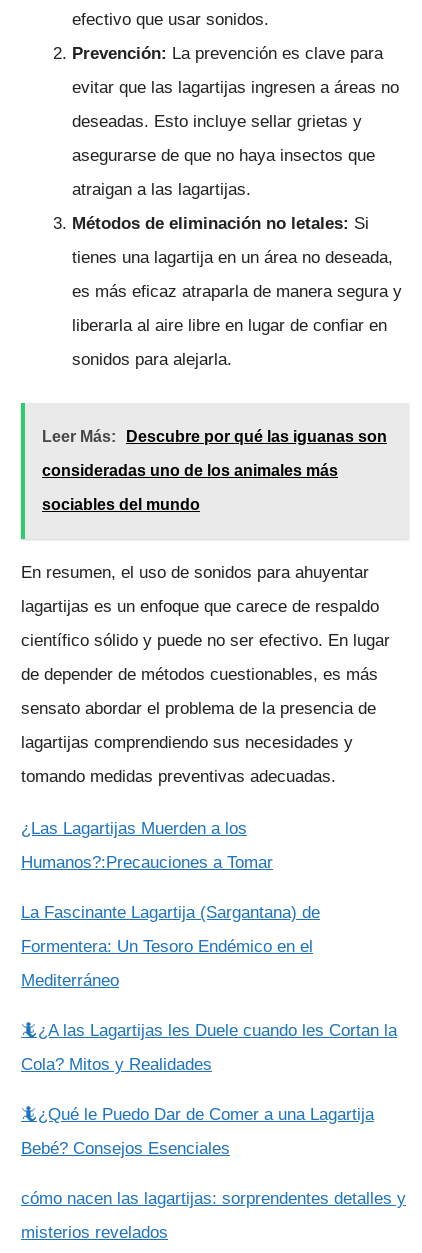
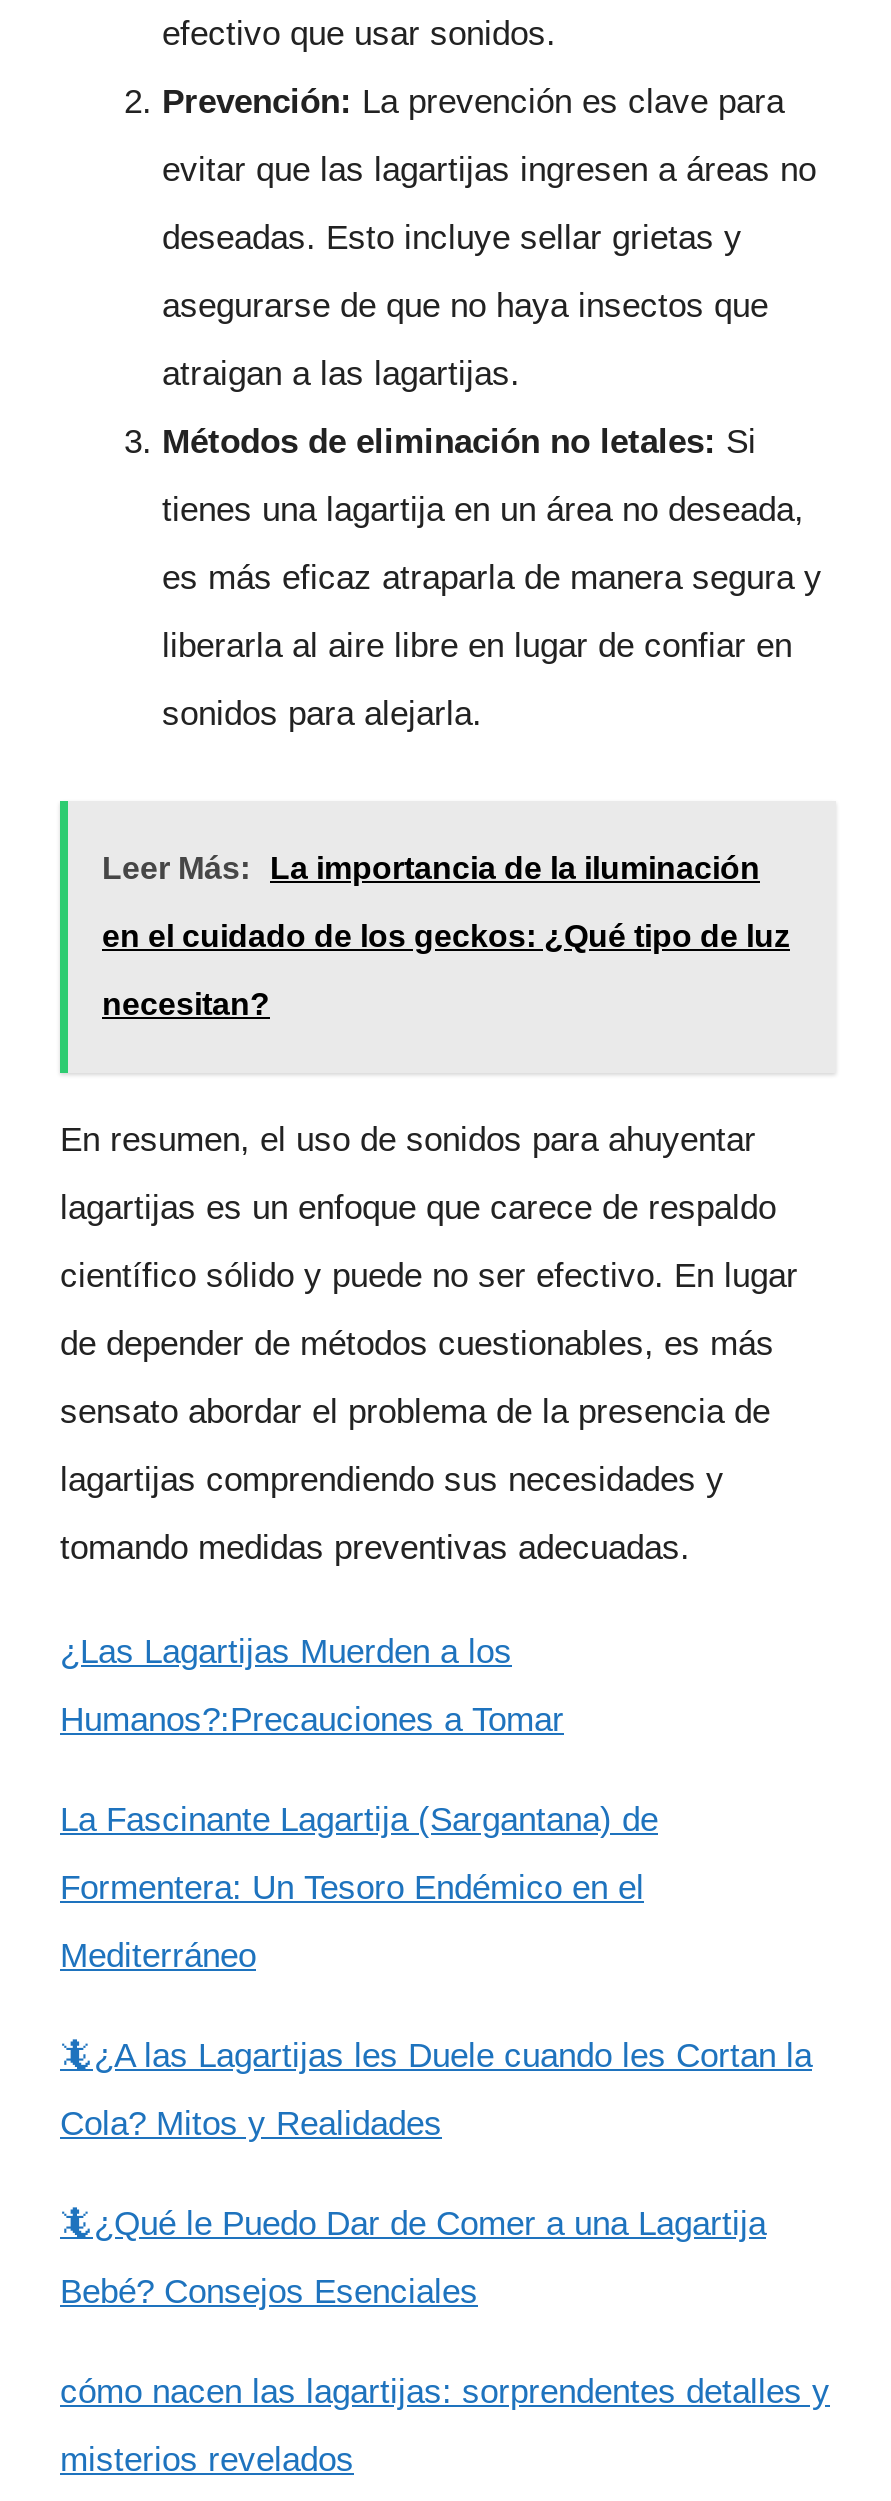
- Leer Más: Descubre por qué las iguanas son
+ Leer Más: La importancia de la iluminación

- consideradas uno de los animales más
+ en el cuidado de los geckos: ¿Qué tipo de luz

- sociables del mundo
+ necesitan?
